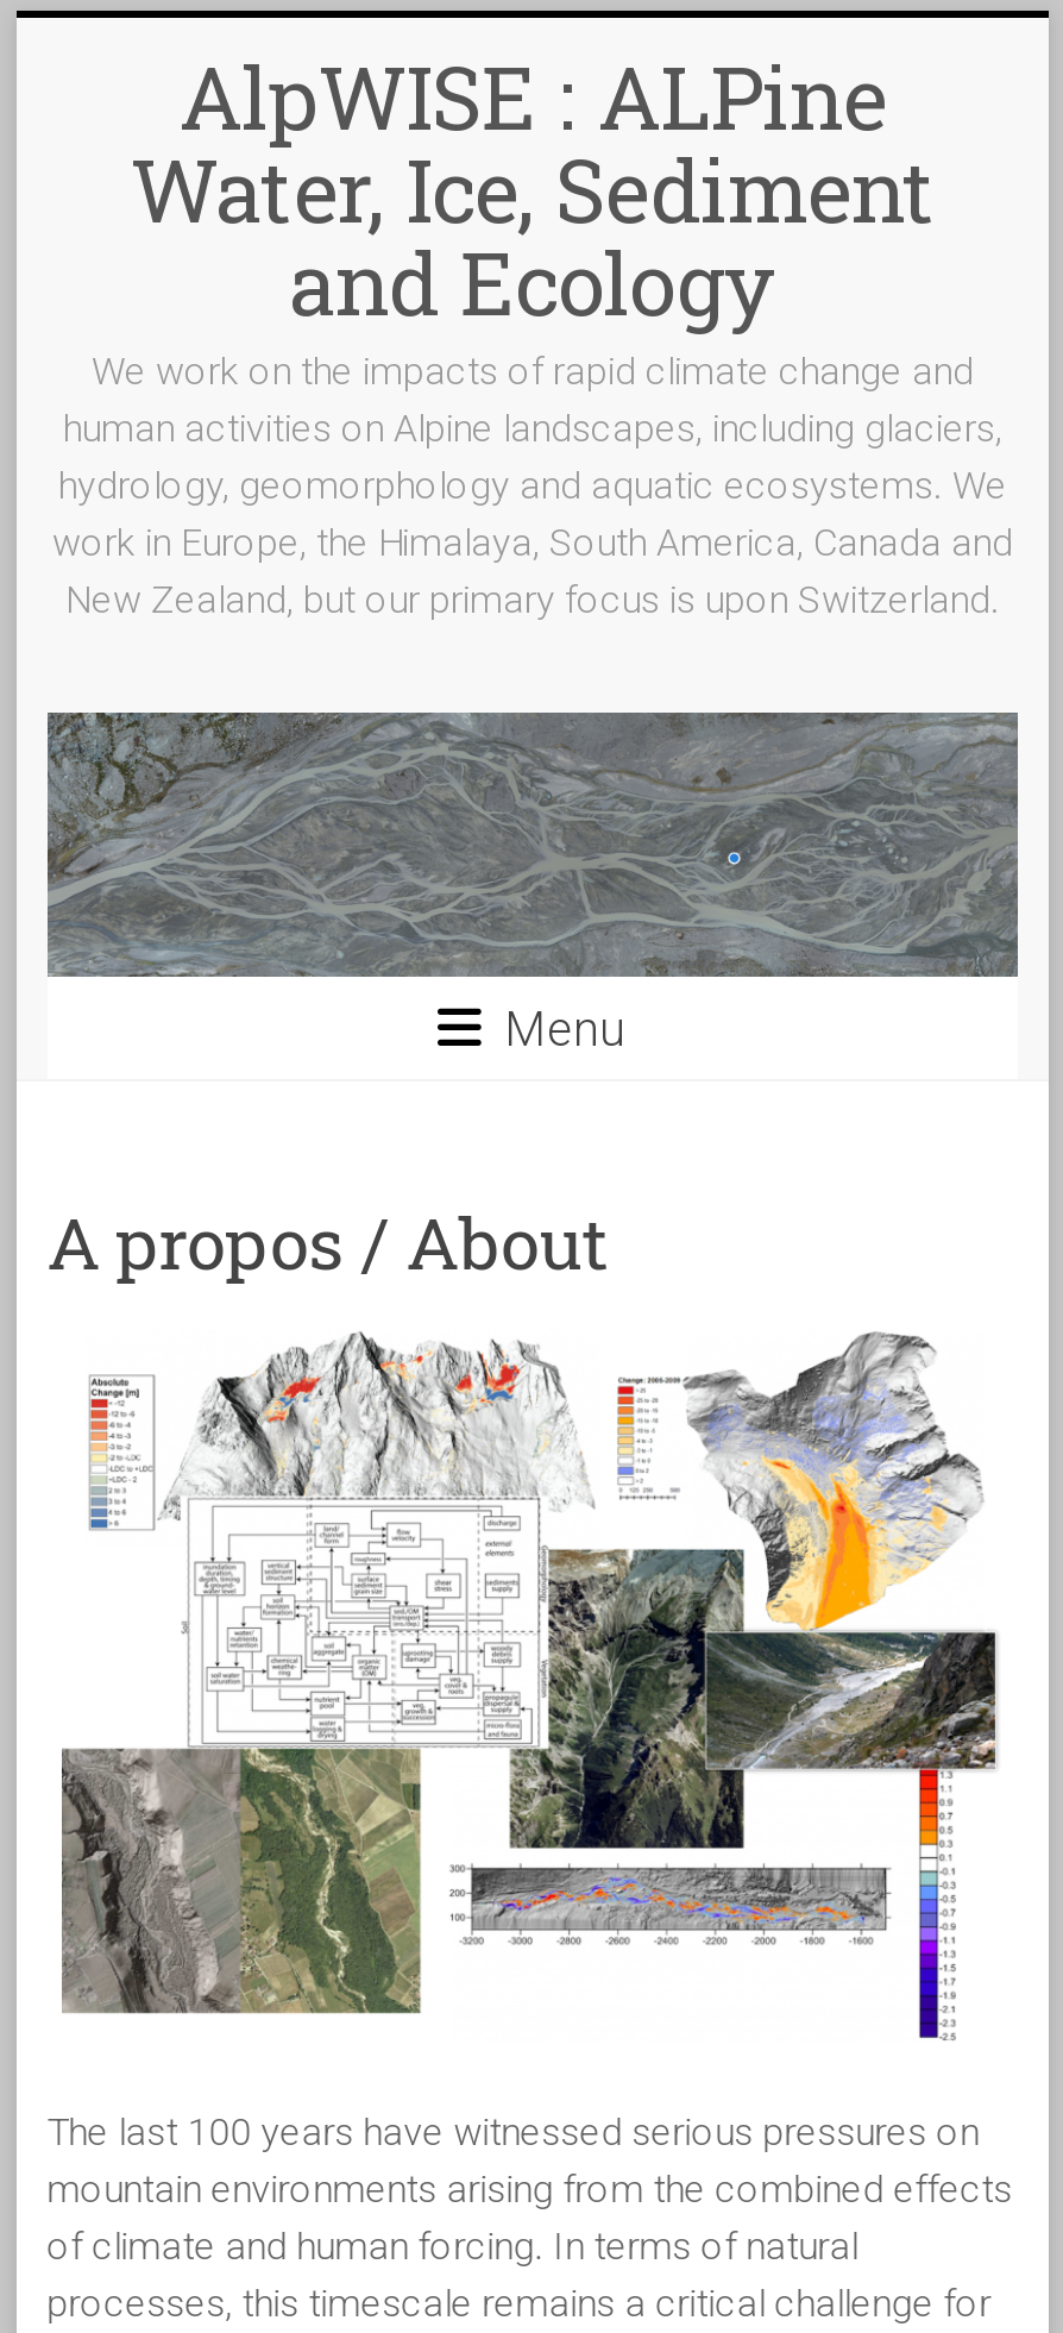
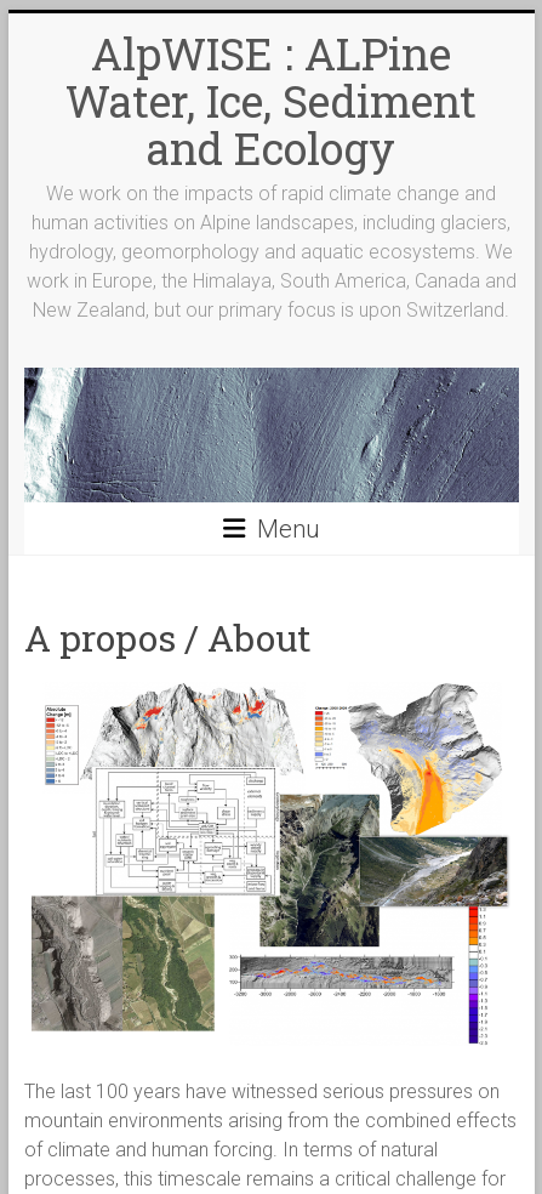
- [image]
+ [image]
